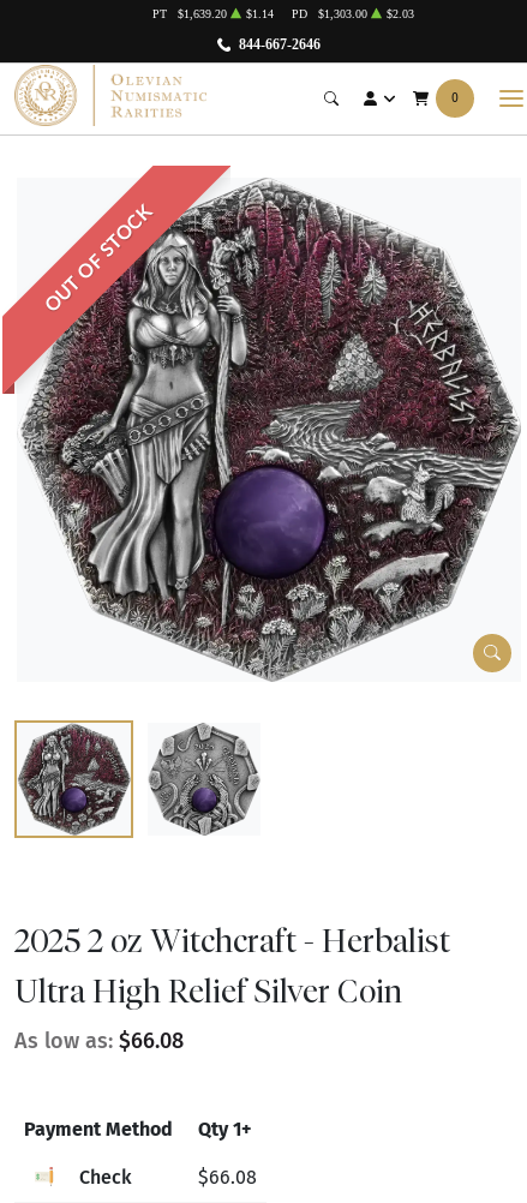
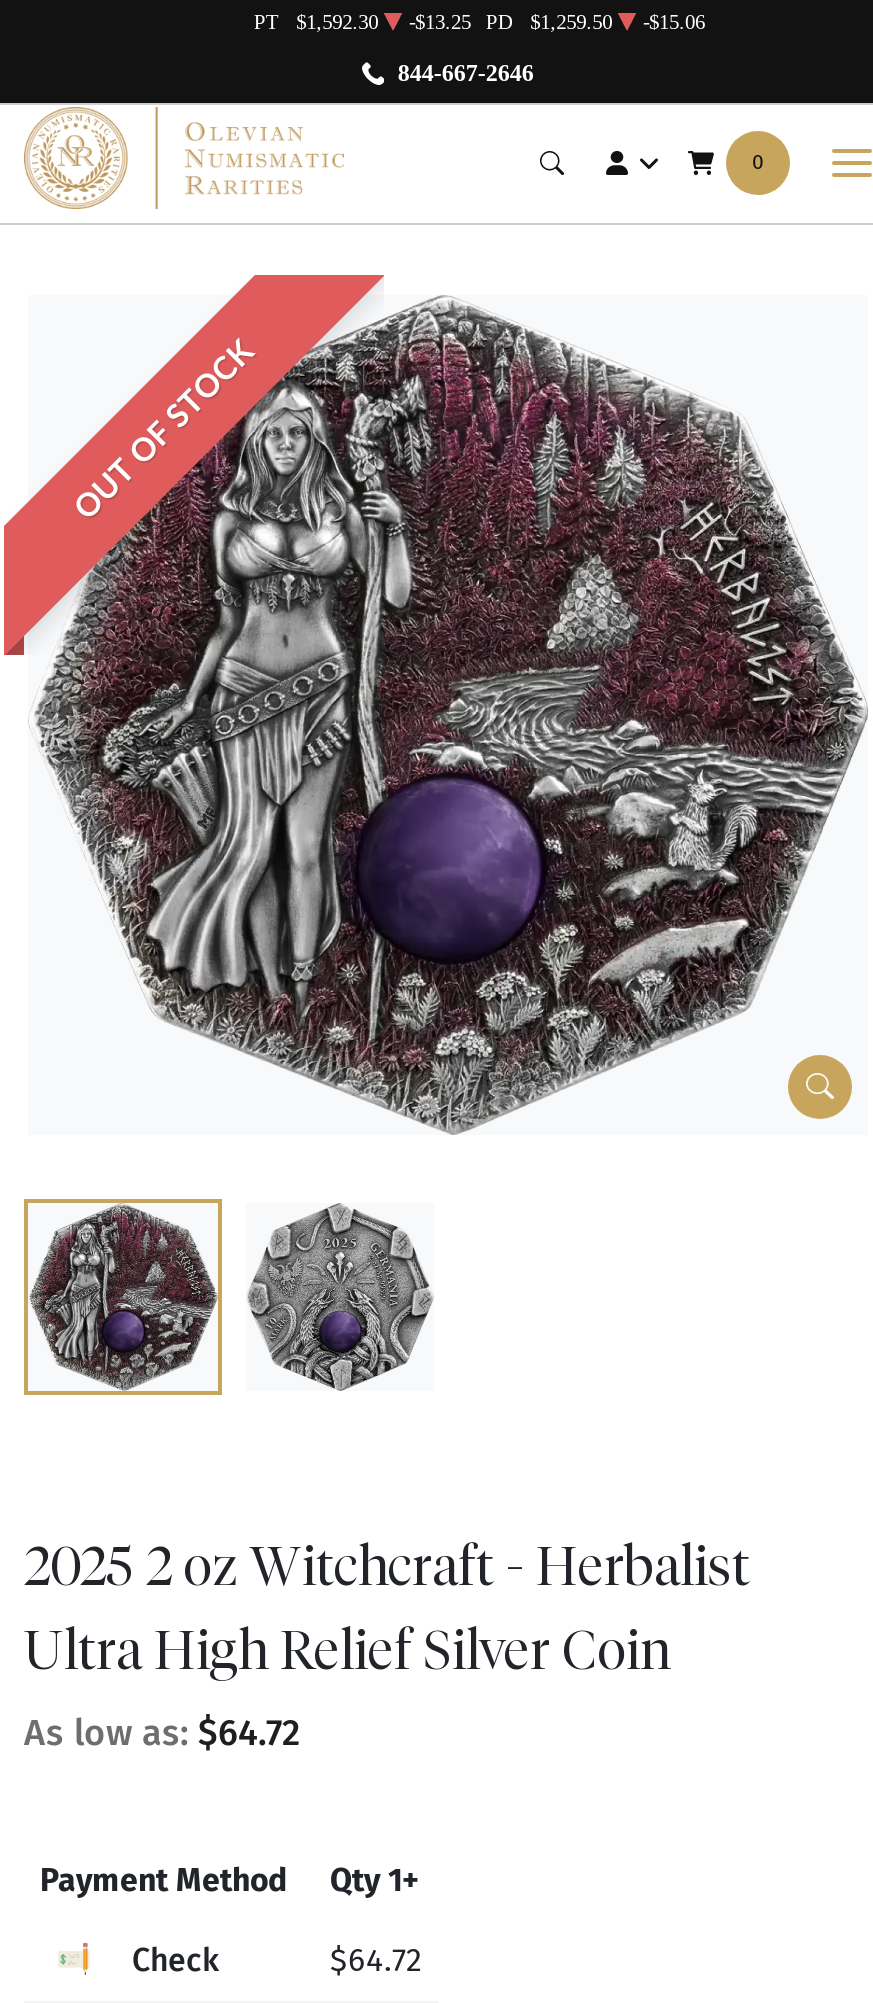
- $1,639.20
+ $1,592.30

- $1.14
+ -$13.25

- $1,303.00
+ $1,259.50

- $2.03
+ -$15.06

- As low as: $66.08
+ As low as: $64.72

- $66.08
+ $64.72
